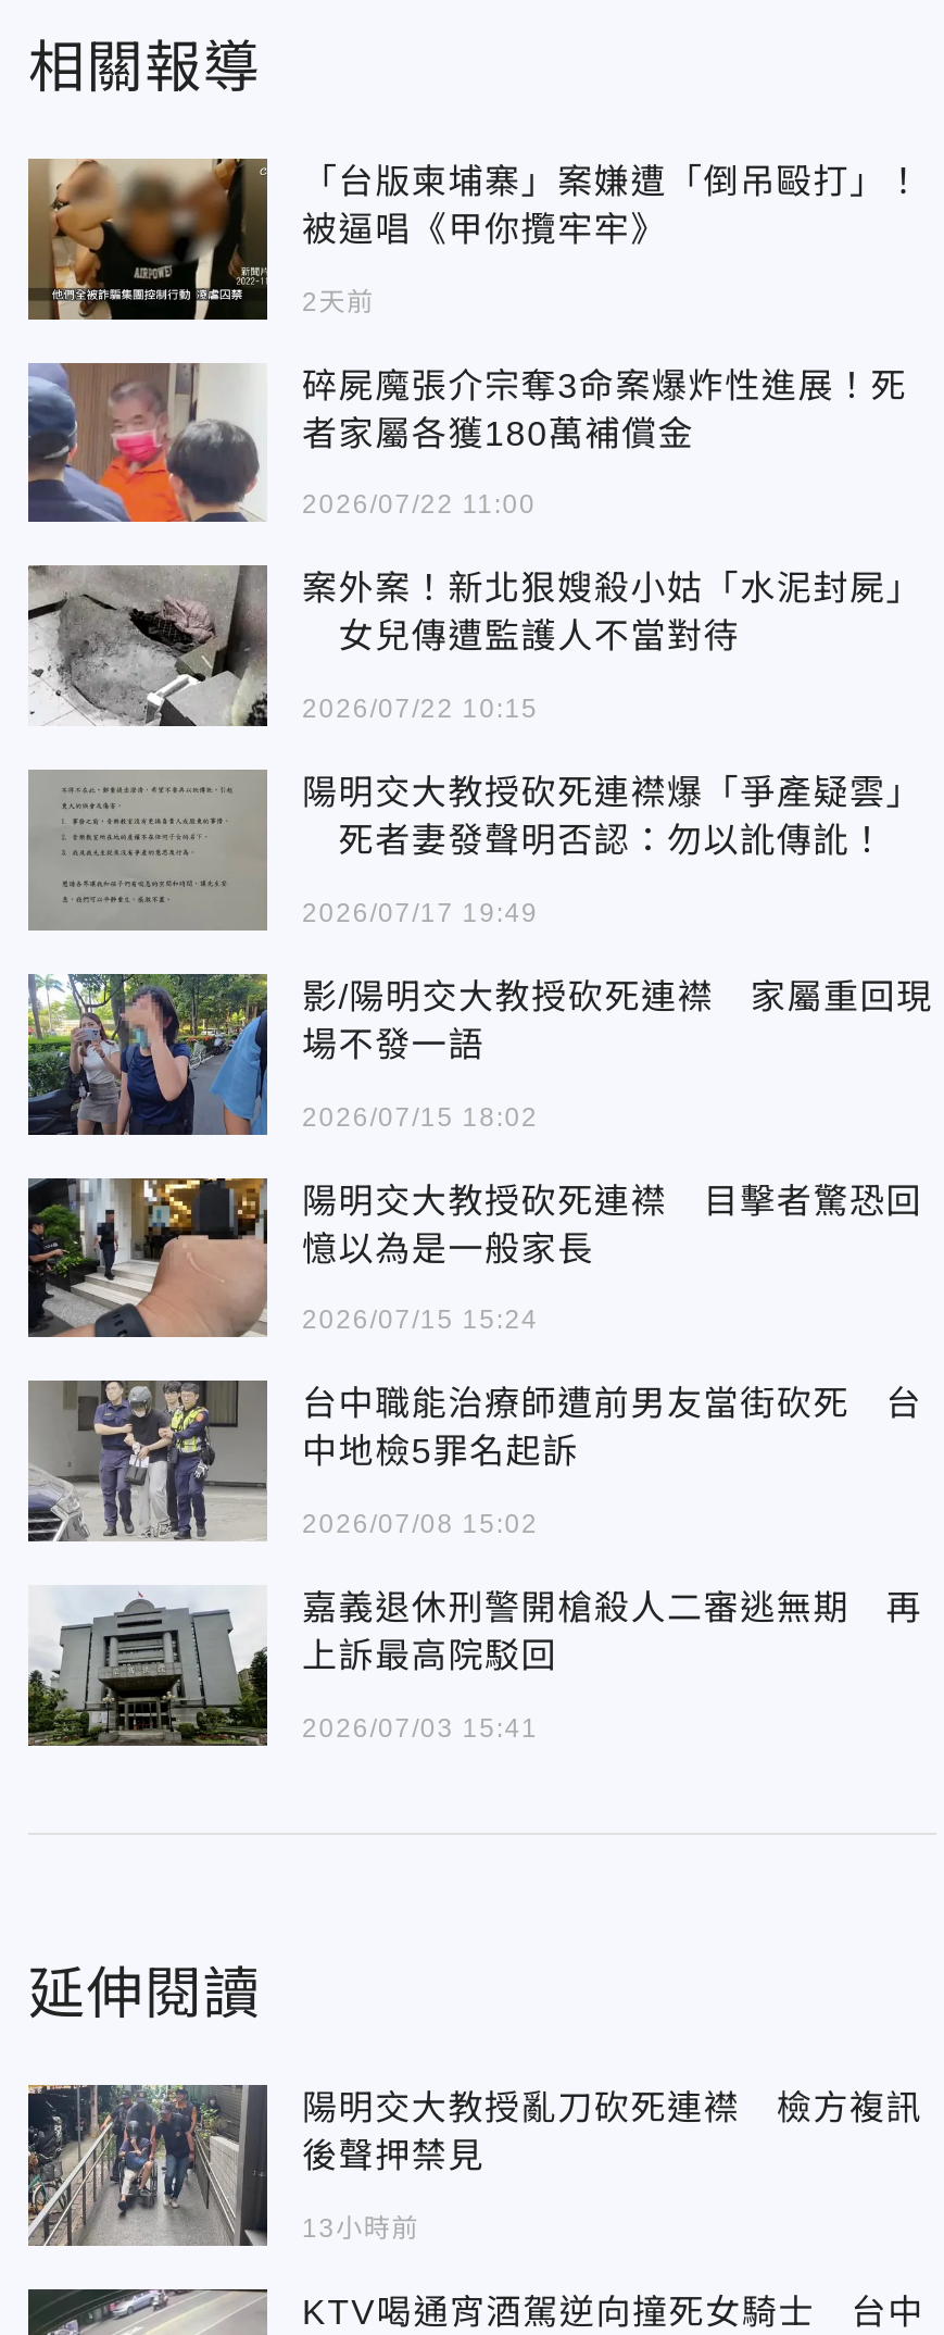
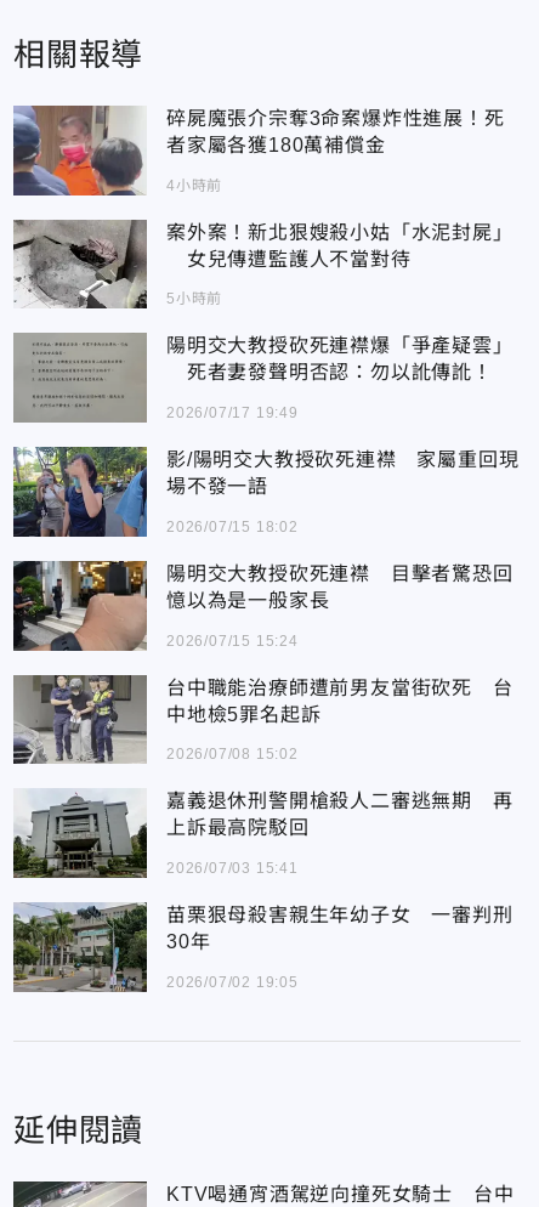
- [image]
- 「台版柬埔寨」案嫌遭「倒吊毆打」！
- 被逼唱《甲你攬牢牢》
- 2天前

- 2026/07/22 11:00
+ 4小時前

- 2026/07/22 10:15
+ 5小時前

+ [image]
+ 苗栗狠母殺害親生年幼子女 一審判刑
+ 30年
+ 2026/07/02 19:05

- [image]
- 陽明交大教授亂刀砍死連襟 檢方複訊
- 後聲押禁見
- 13小時前
